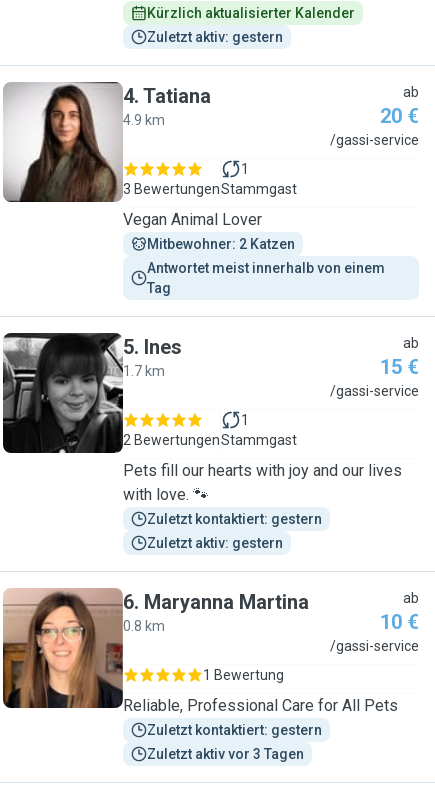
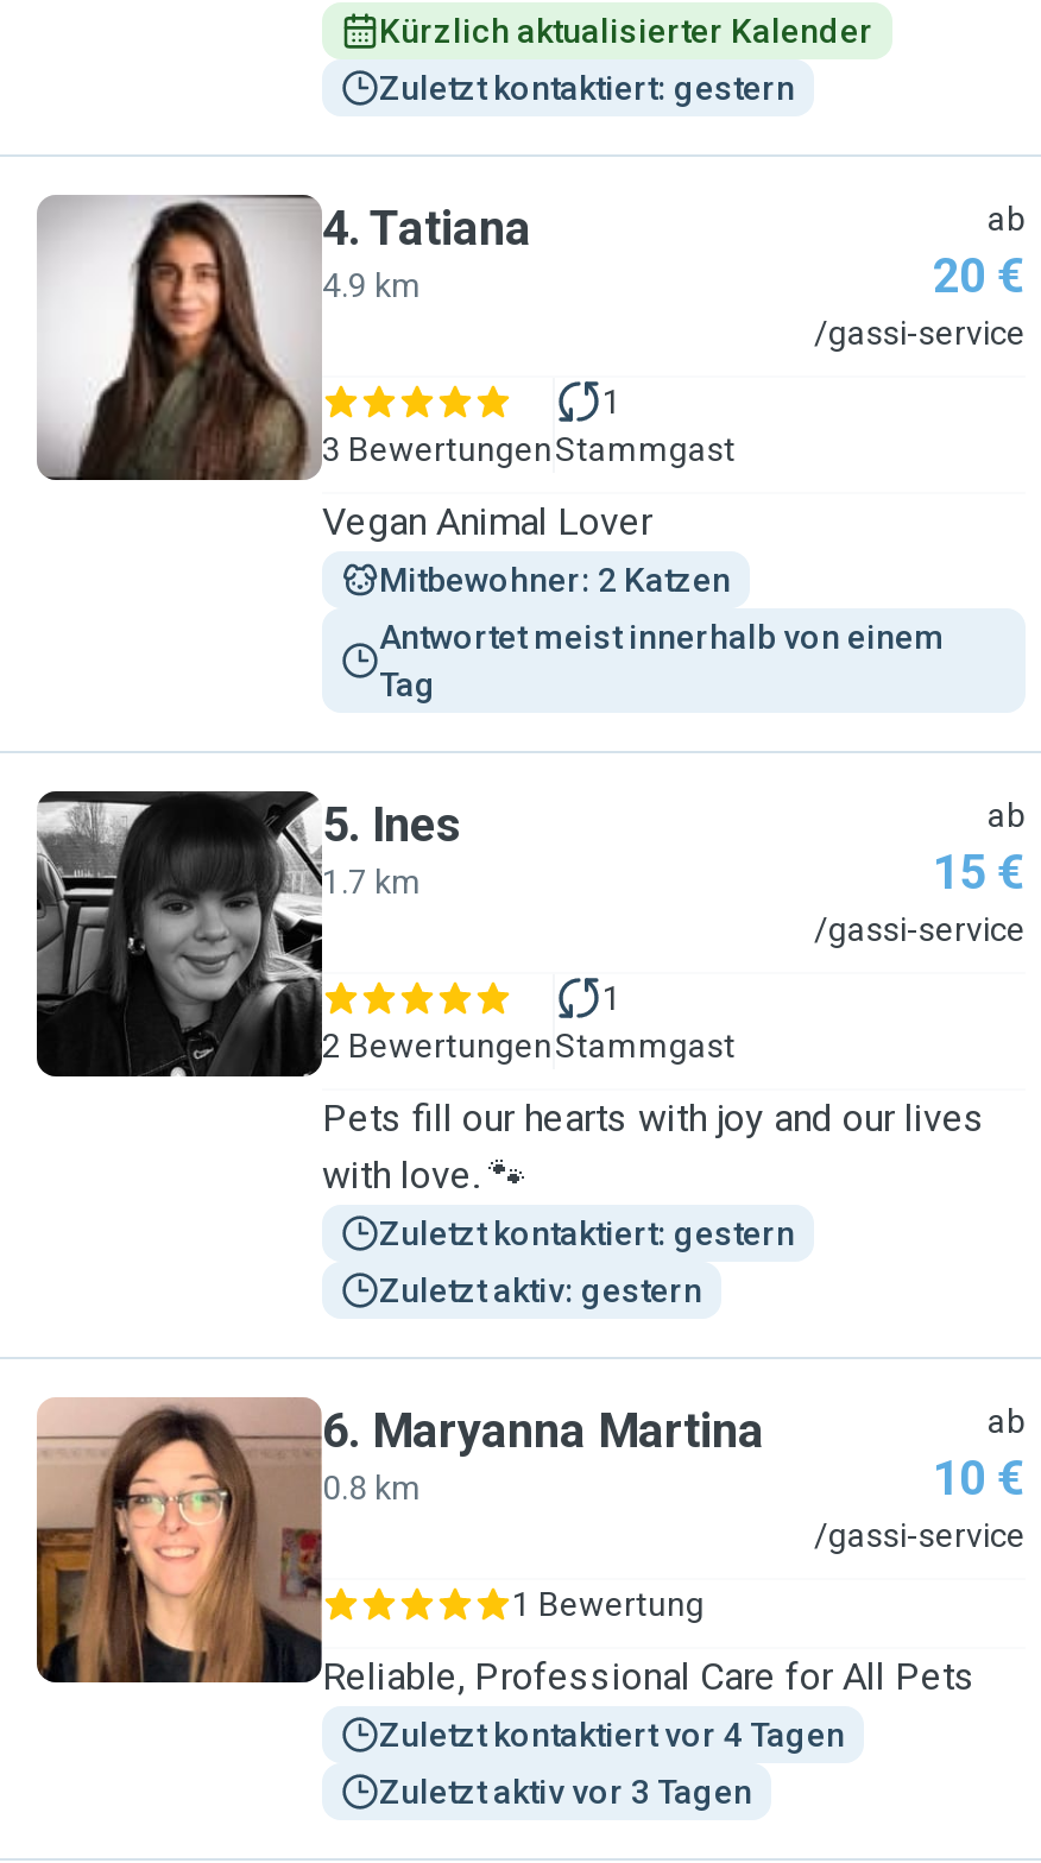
- Zuletzt aktiv: gestern
+ Zuletzt kontaktiert: gestern

- Zuletzt kontaktiert: gestern
+ Zuletzt kontaktiert vor 4 Tagen
